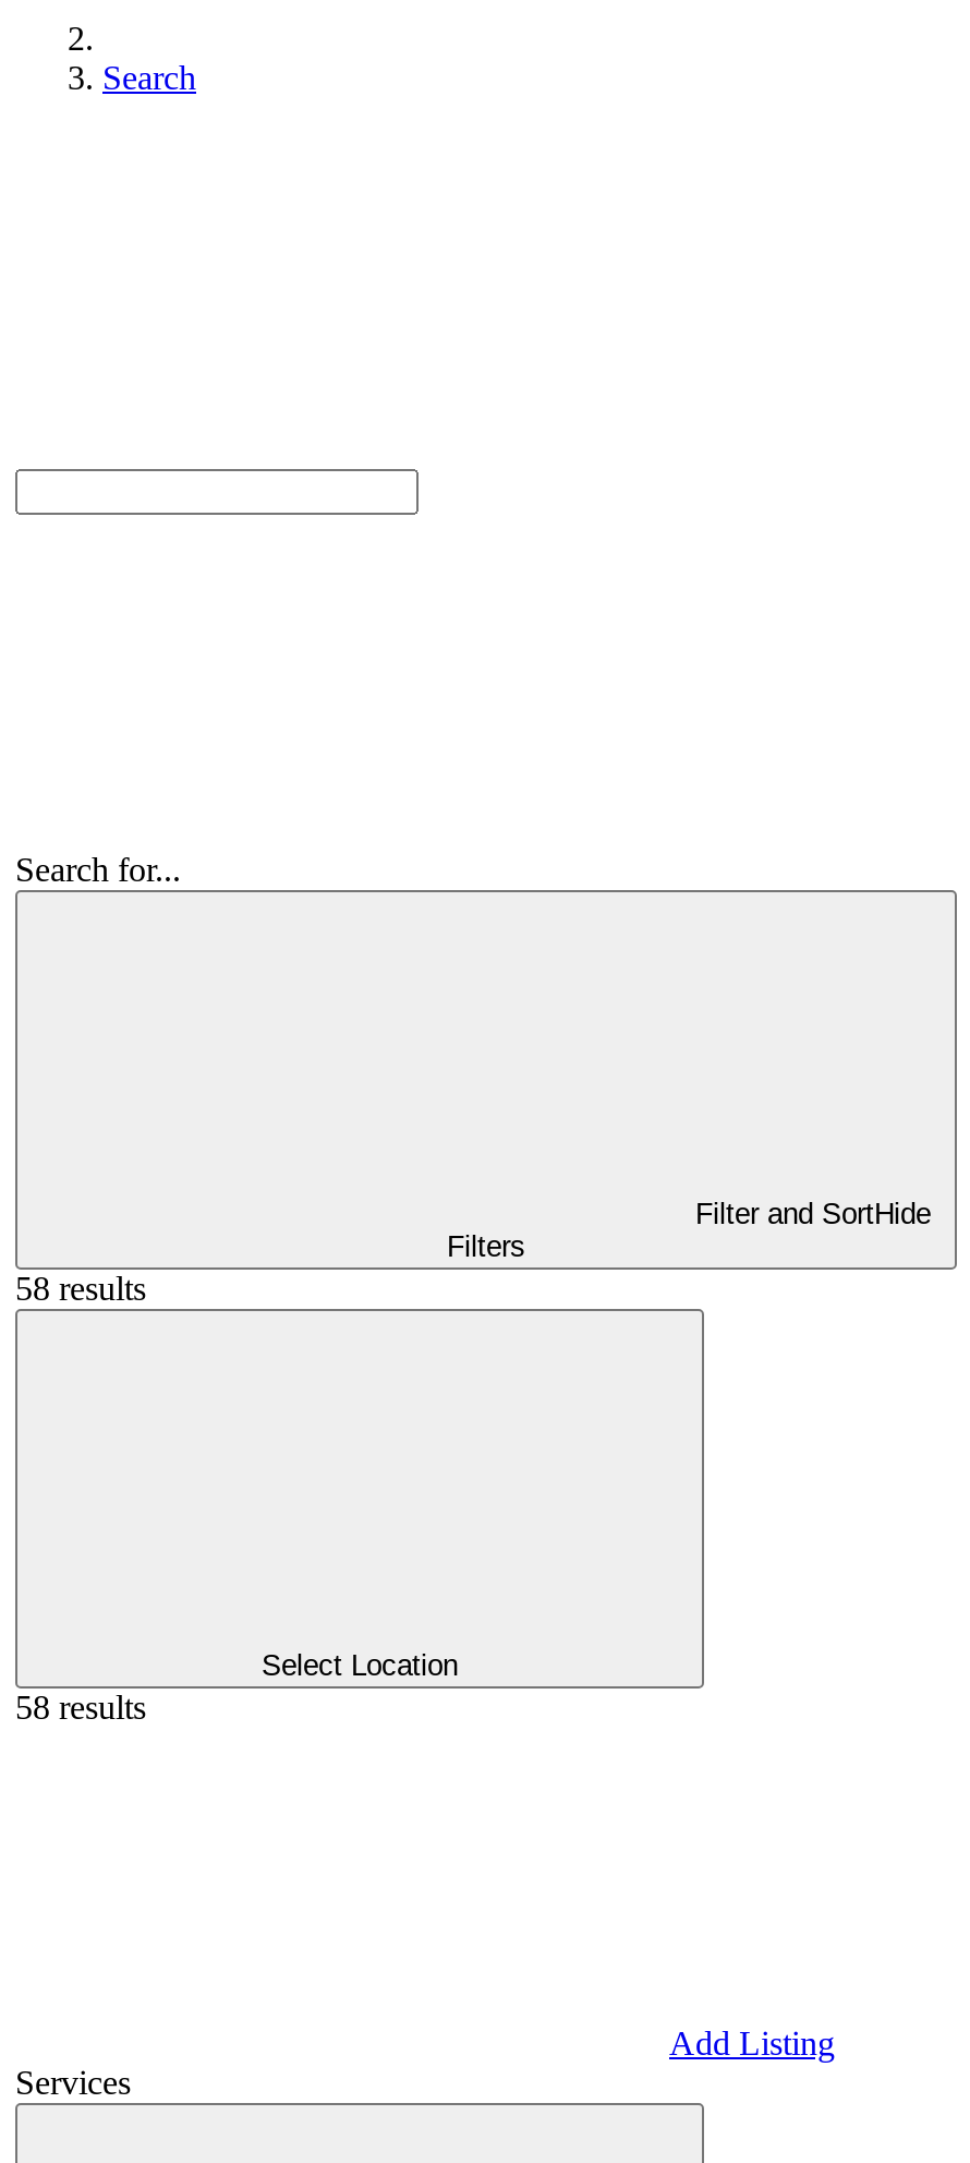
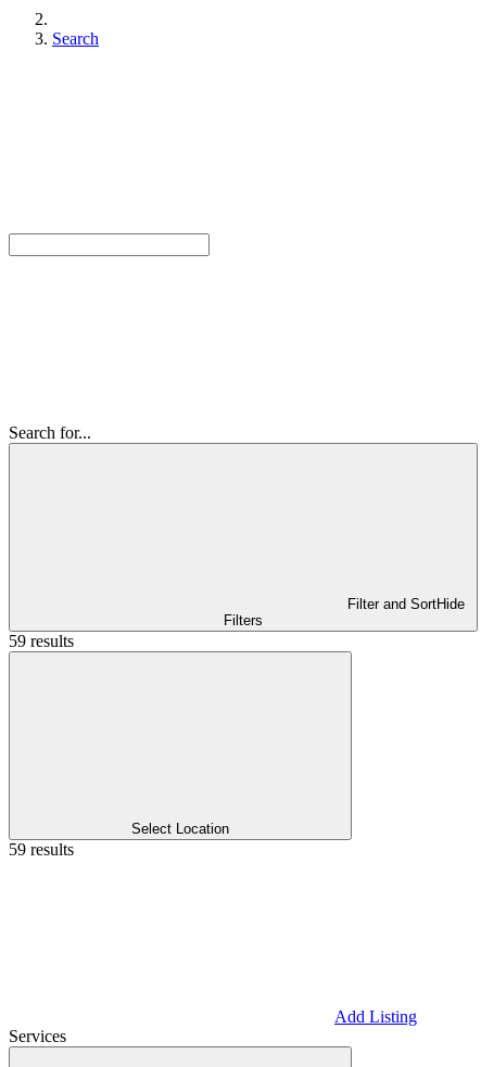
- 58 results
+ 59 results

- 58 results
+ 59 results
